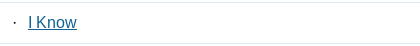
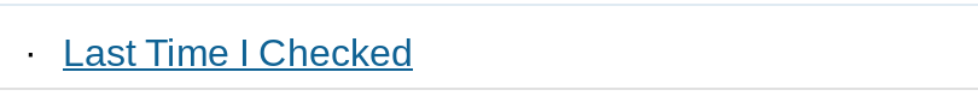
- I Know
+ Last Time I Checked
